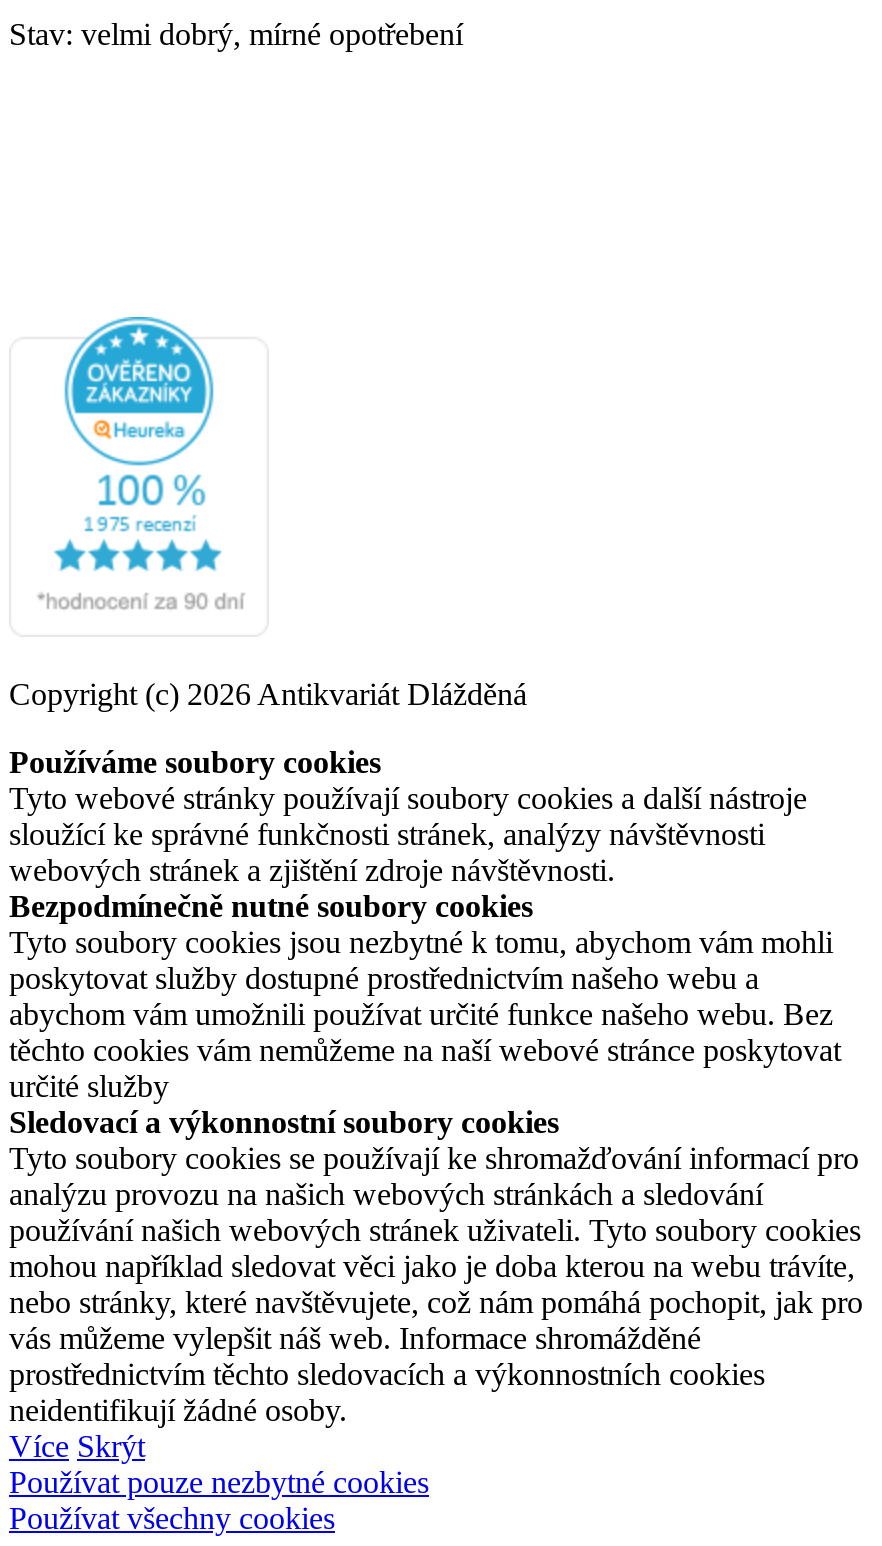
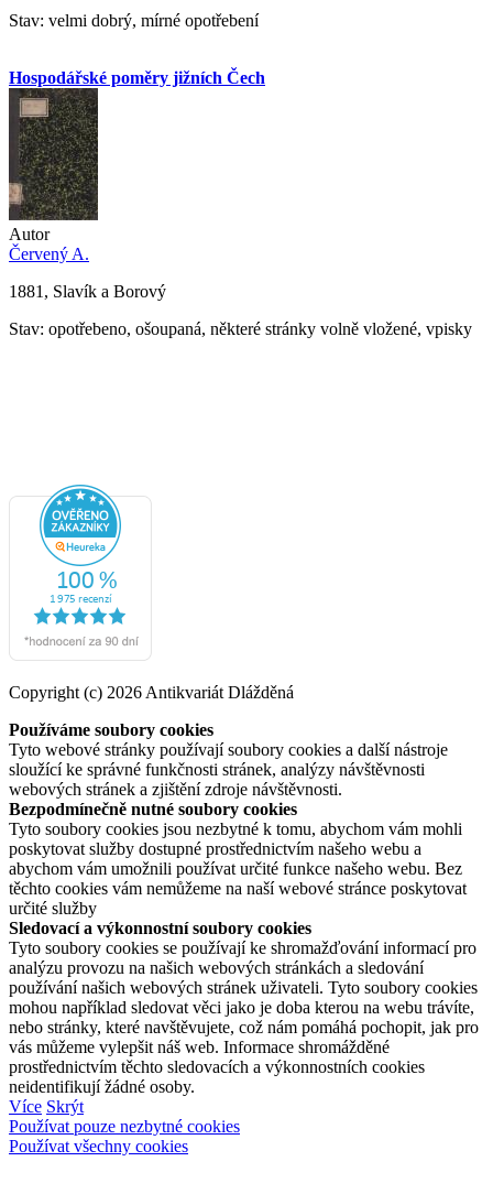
+ [image]
+ Autor
+ Červený A.
+ 1881, Slavík a Borový
+ Stav: opotřebeno, ošoupaná, některé stránky volně vložené, vpisky

+ Hospodářské poměry jižních Čech
